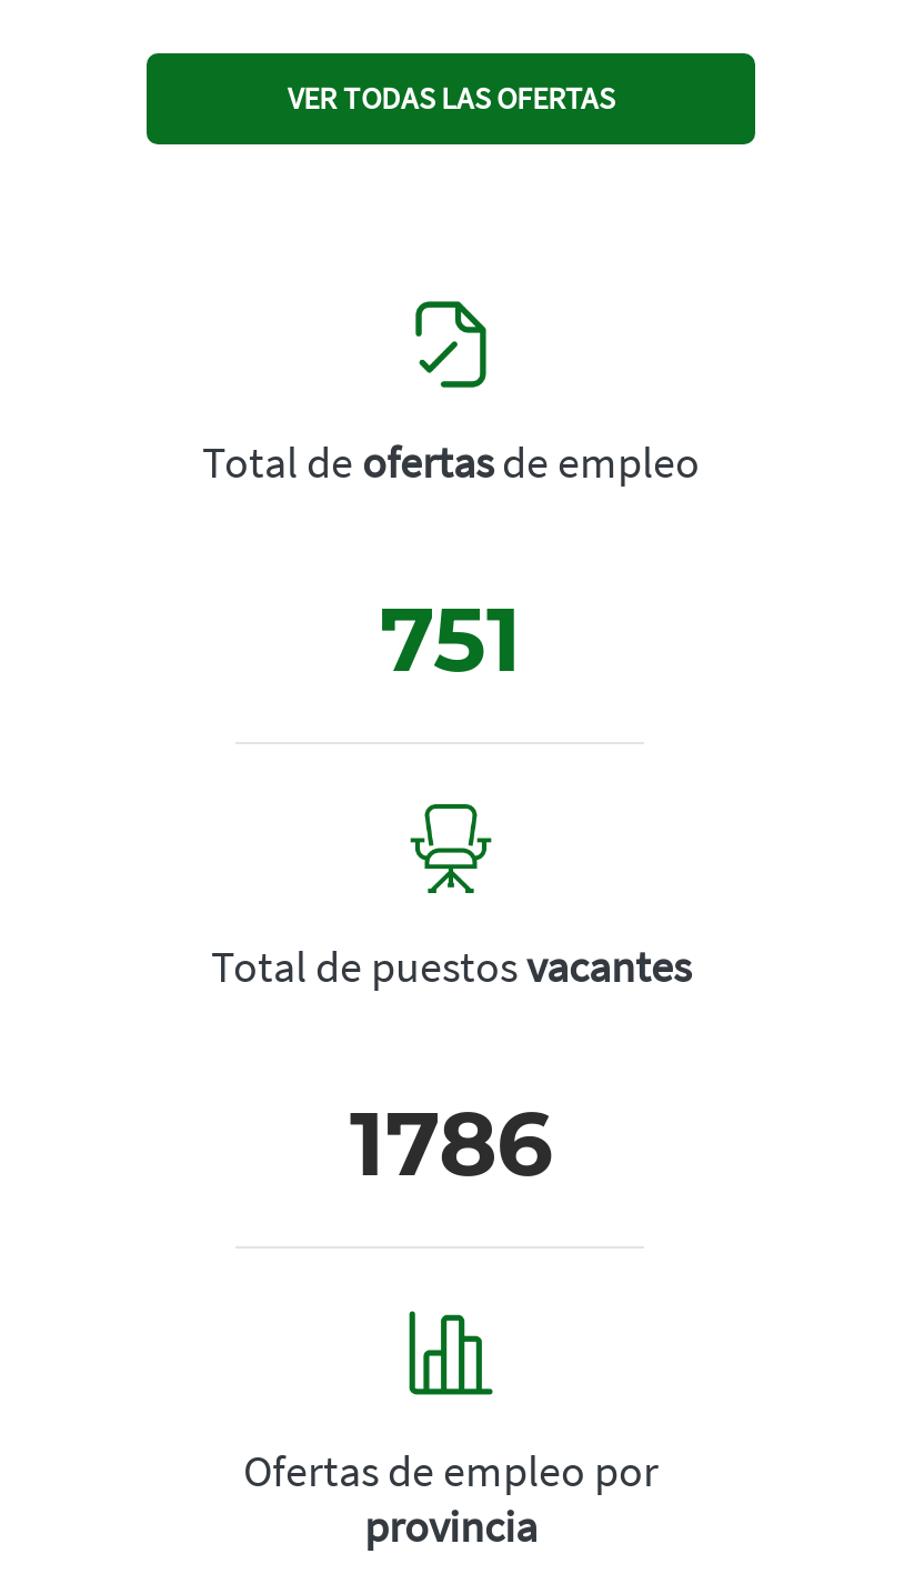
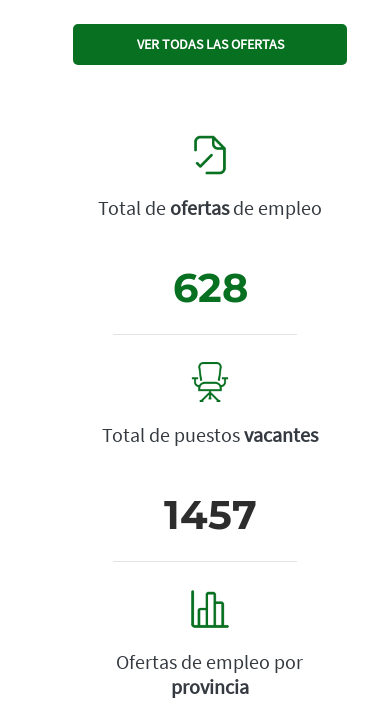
- 751
+ 628

- 1786
+ 1457
